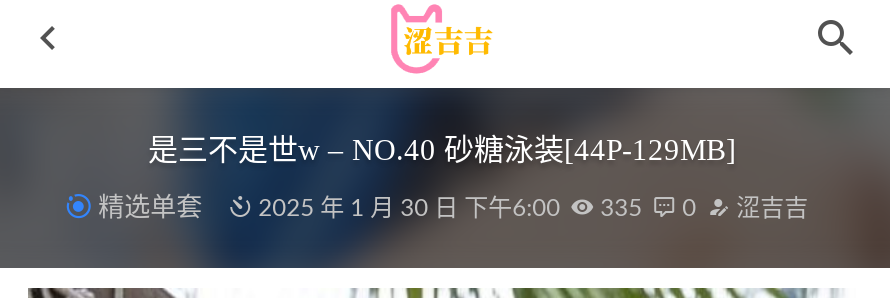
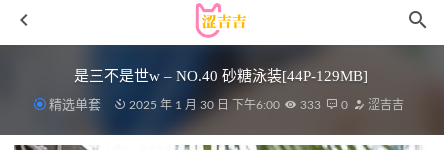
- 335
+ 333
